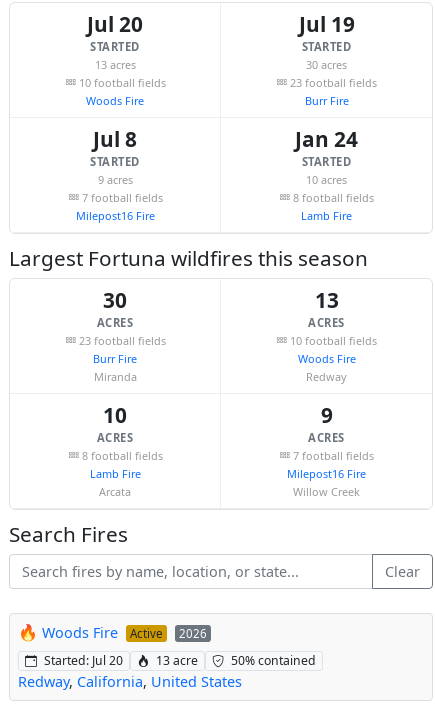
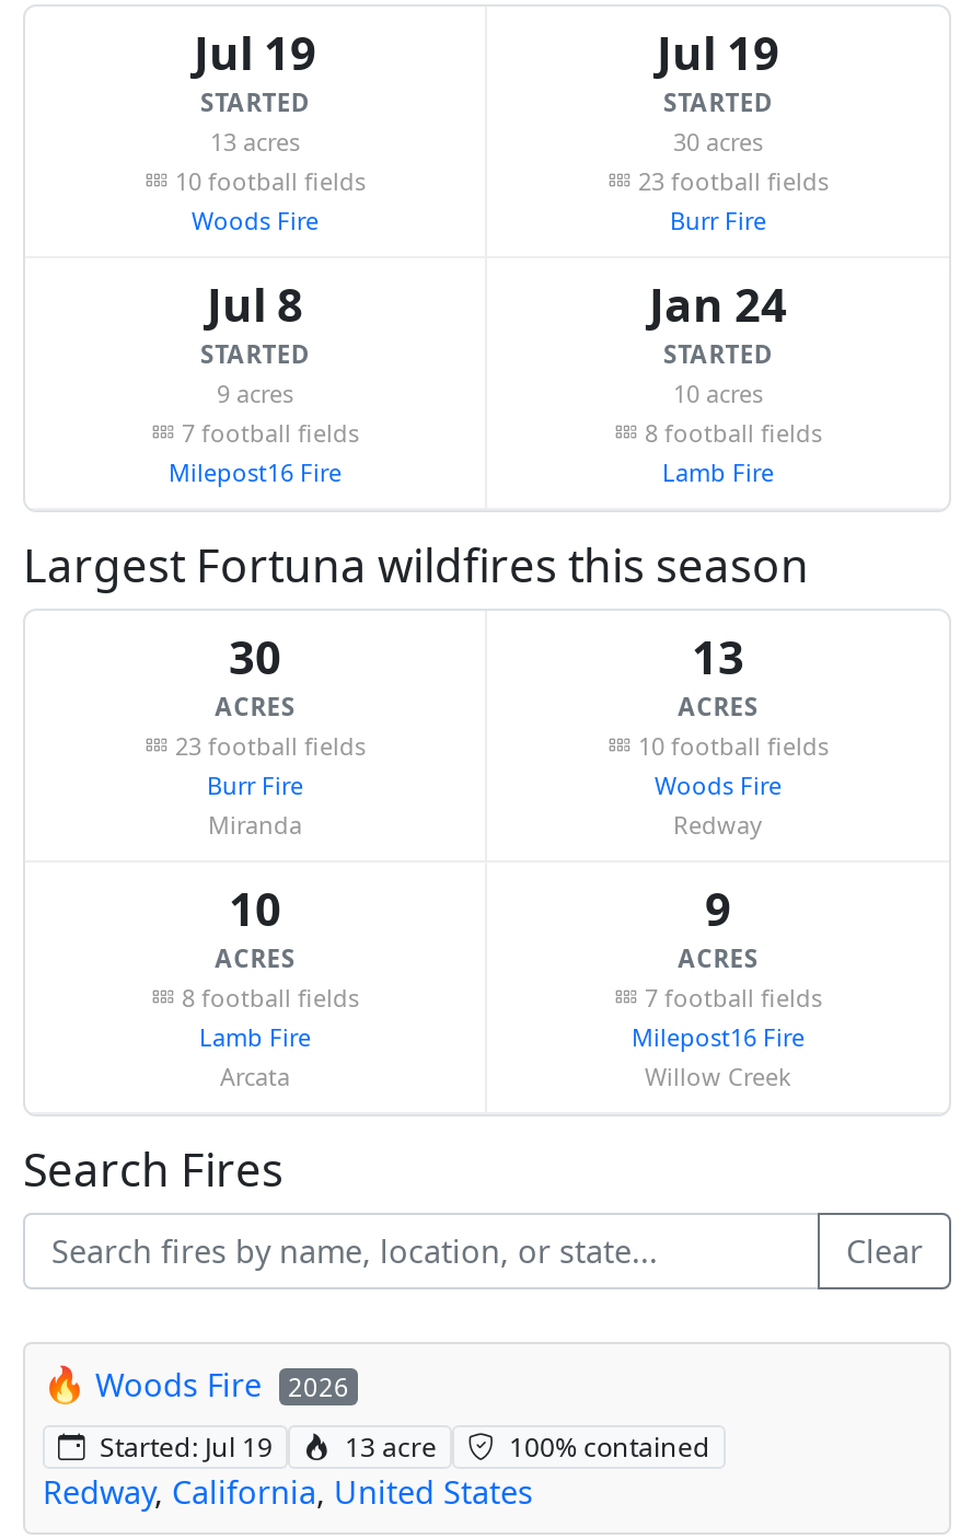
- Jul 20
+ Jul 19

- Active

- Started: Jul 20
+ Started: Jul 19

- 50% contained
+ 100% contained
